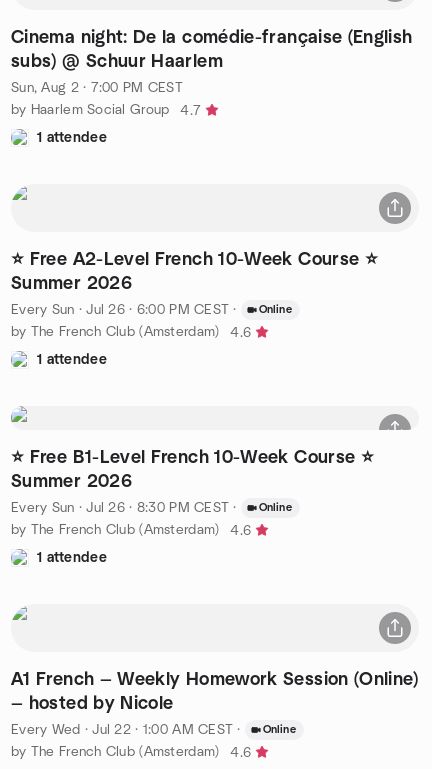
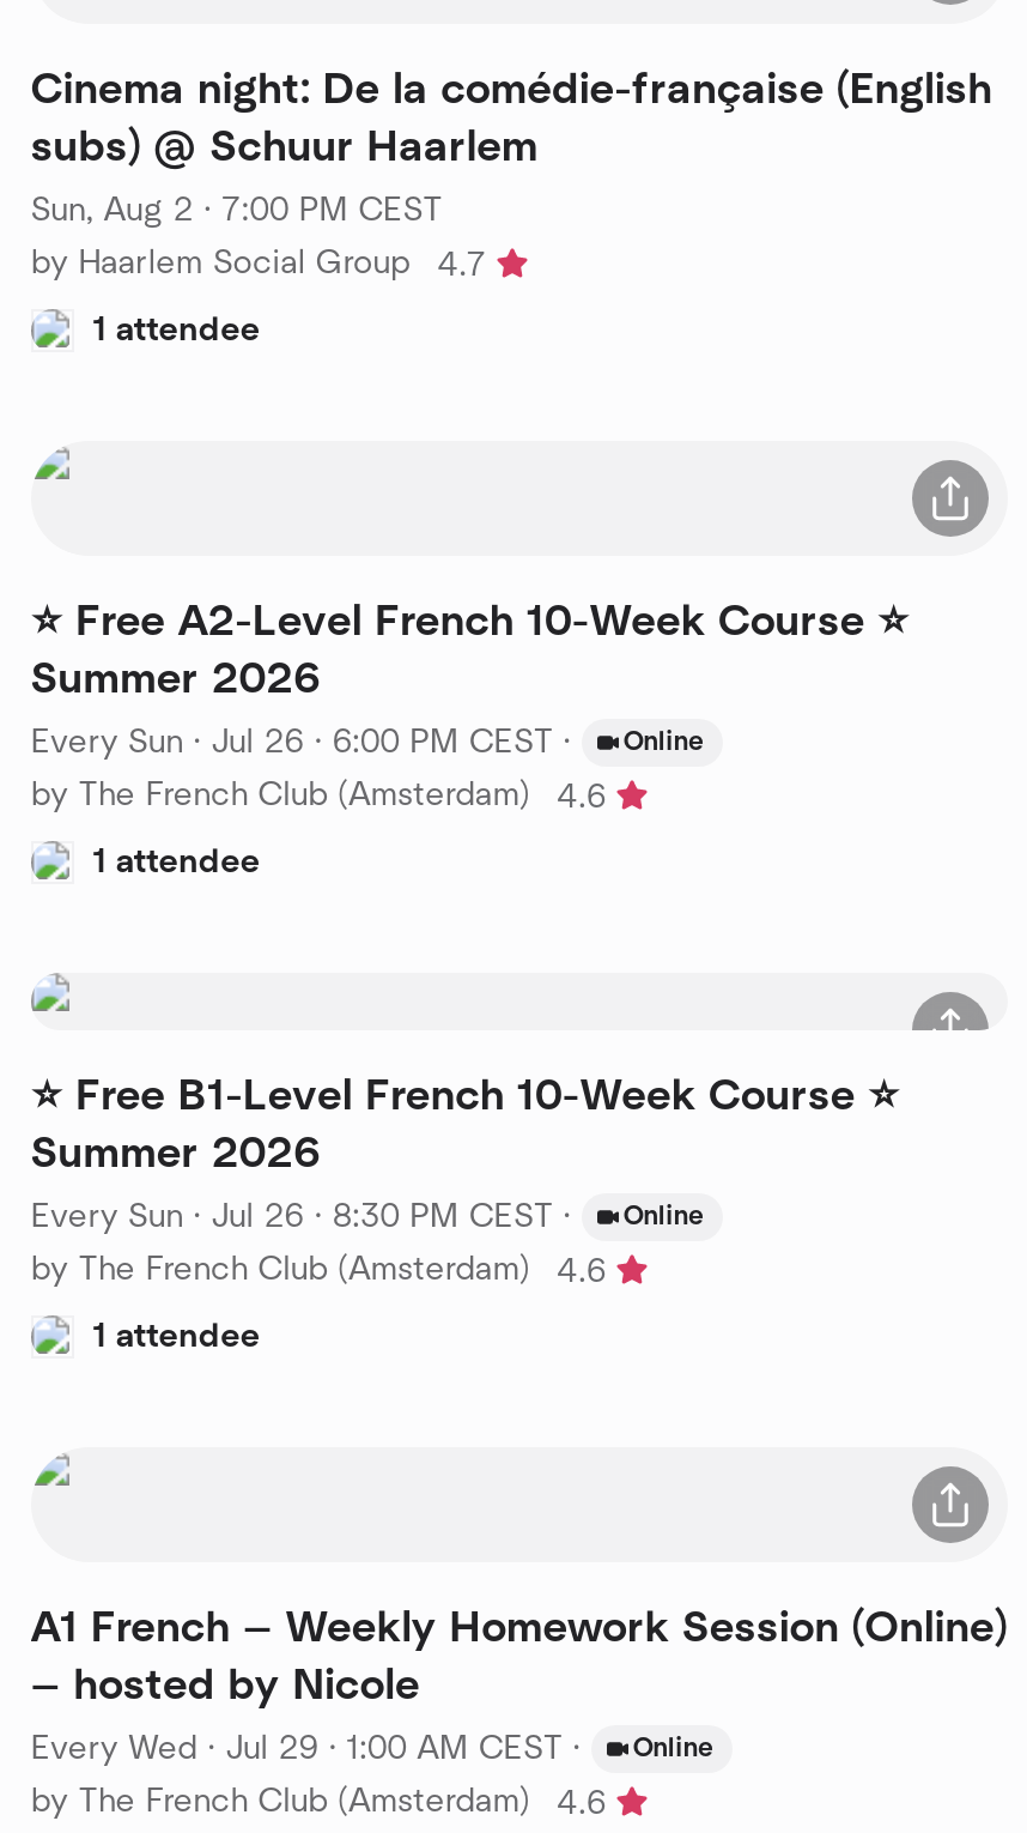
- Every Wed · Jul 22 · 1:00 AM CEST ·
+ Every Wed · Jul 29 · 1:00 AM CEST ·
